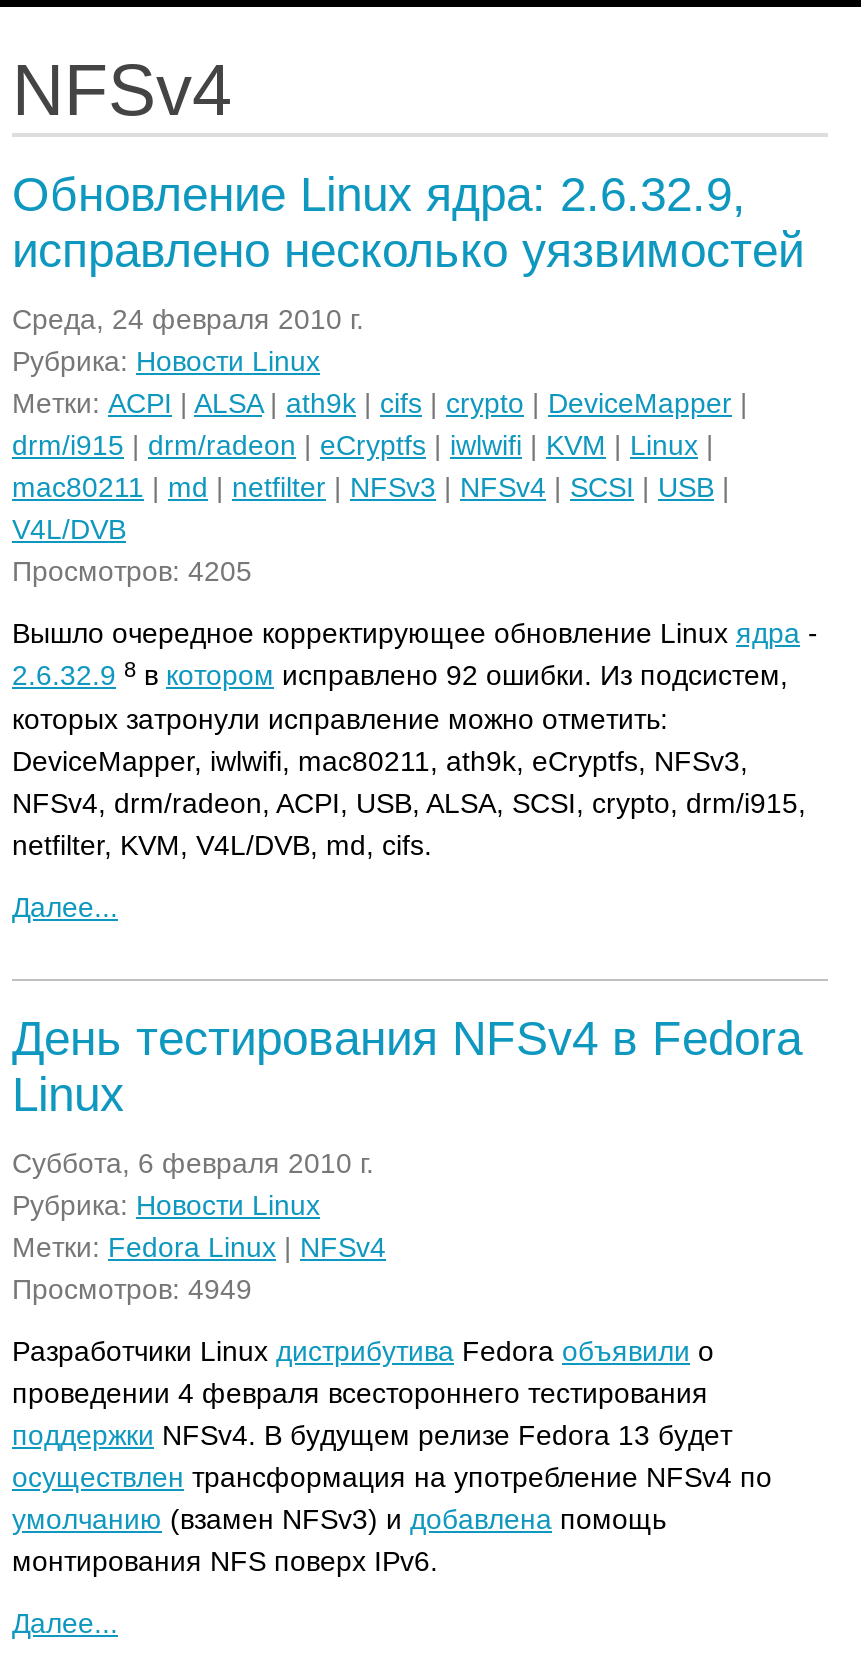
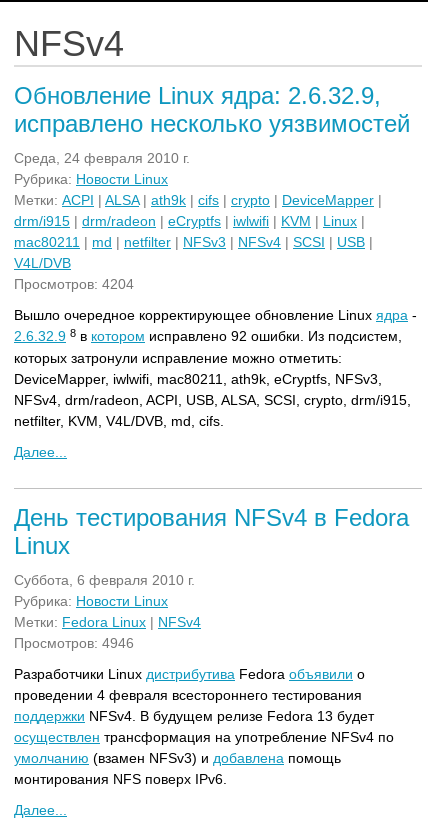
- Просмотров: 4205
+ Просмотров: 4204

- Просмотров: 4949
+ Просмотров: 4946
